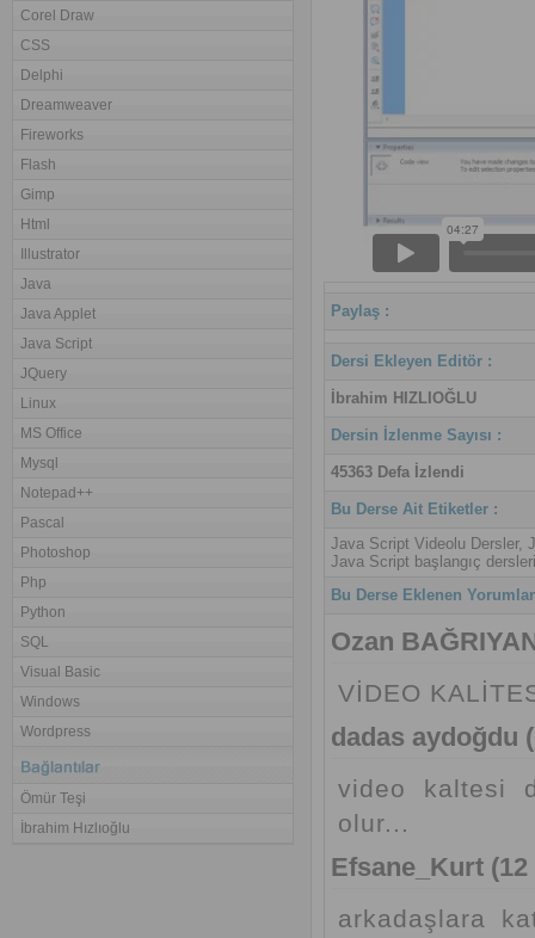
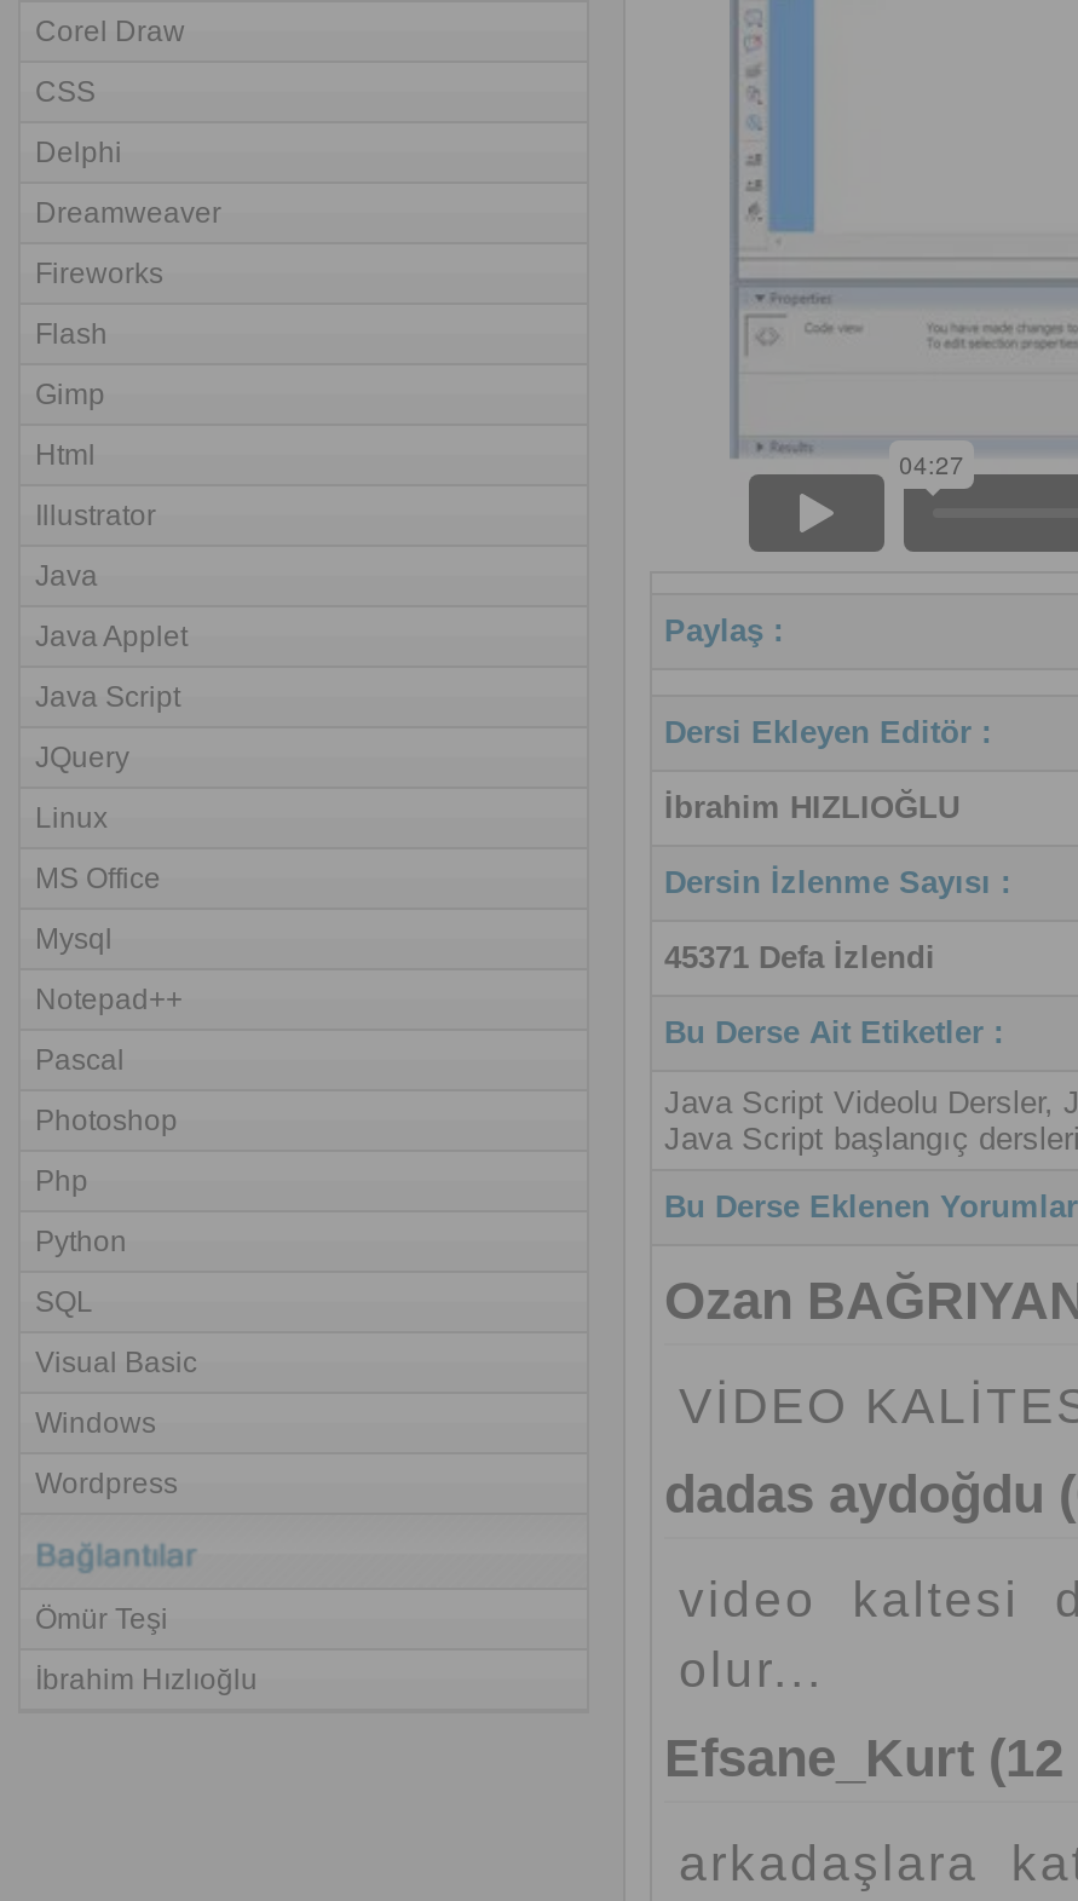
- 45363 Defa İzlendi
+ 45371 Defa İzlendi
